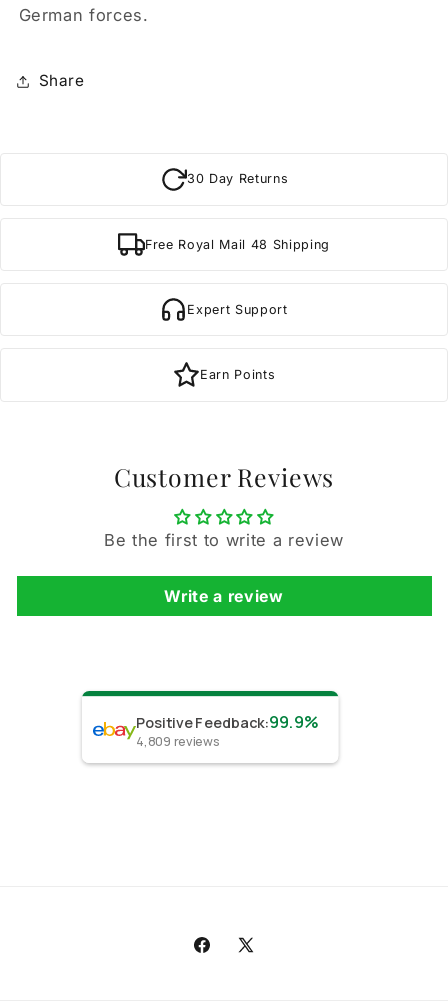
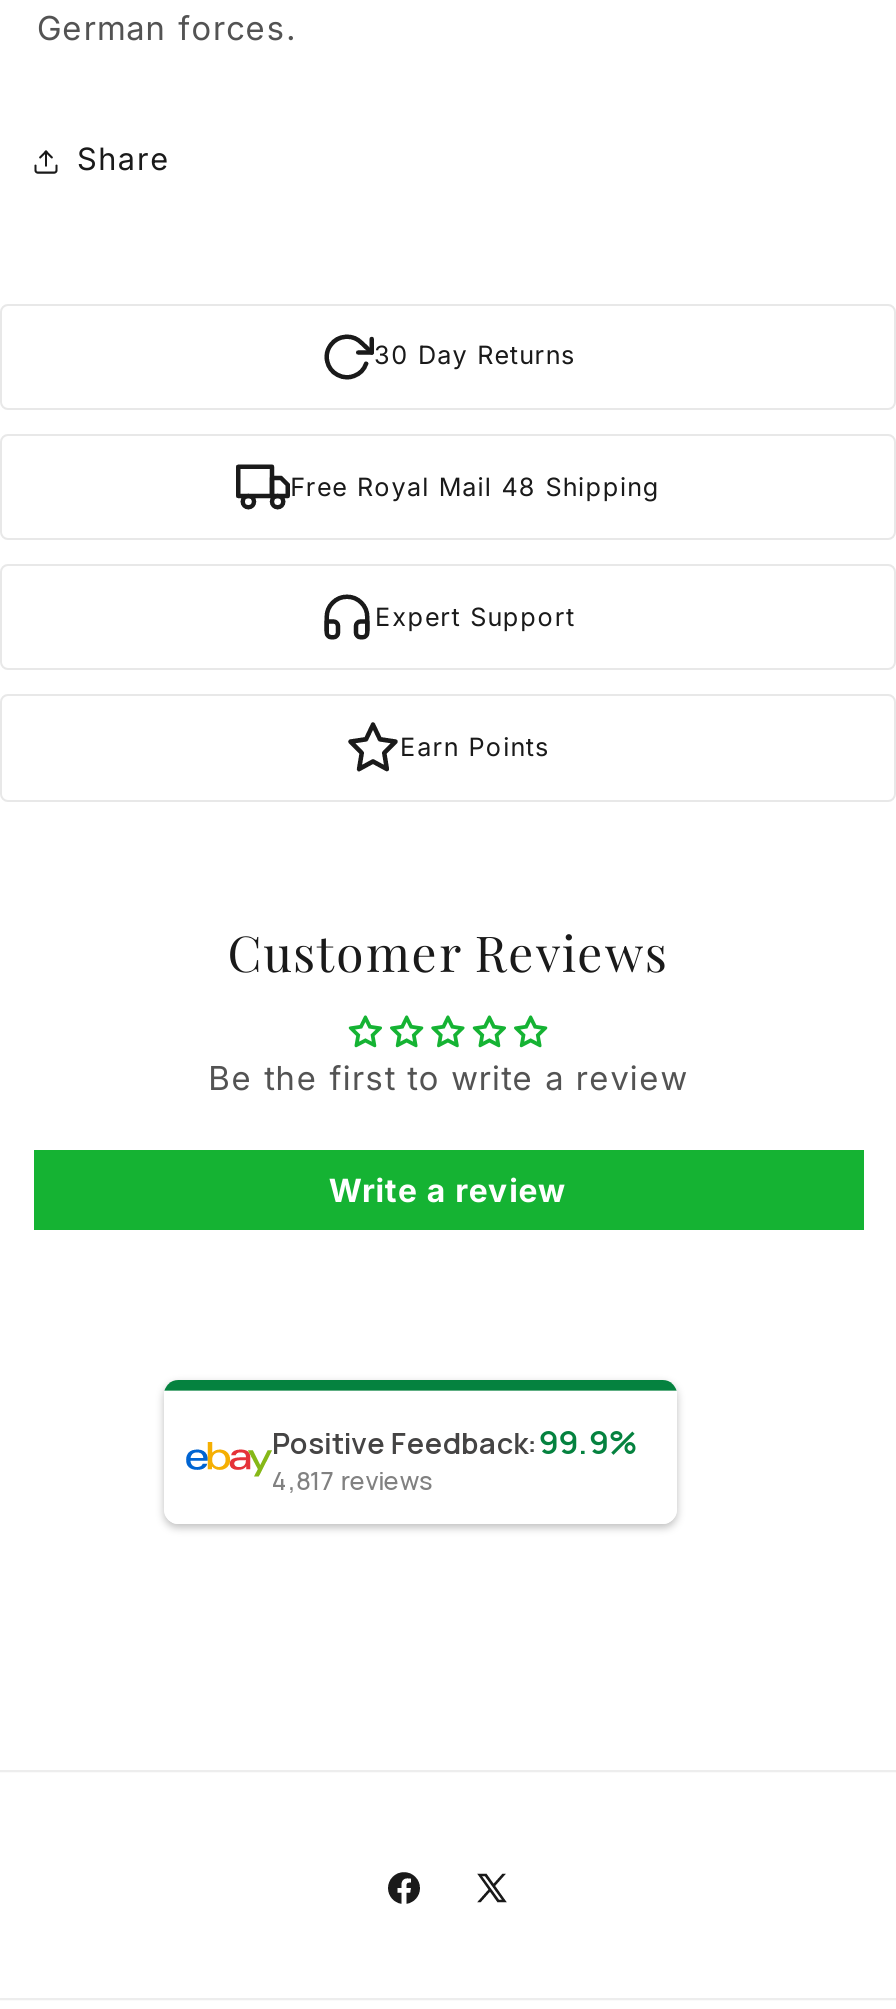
- 4,809 reviews
+ 4,817 reviews
